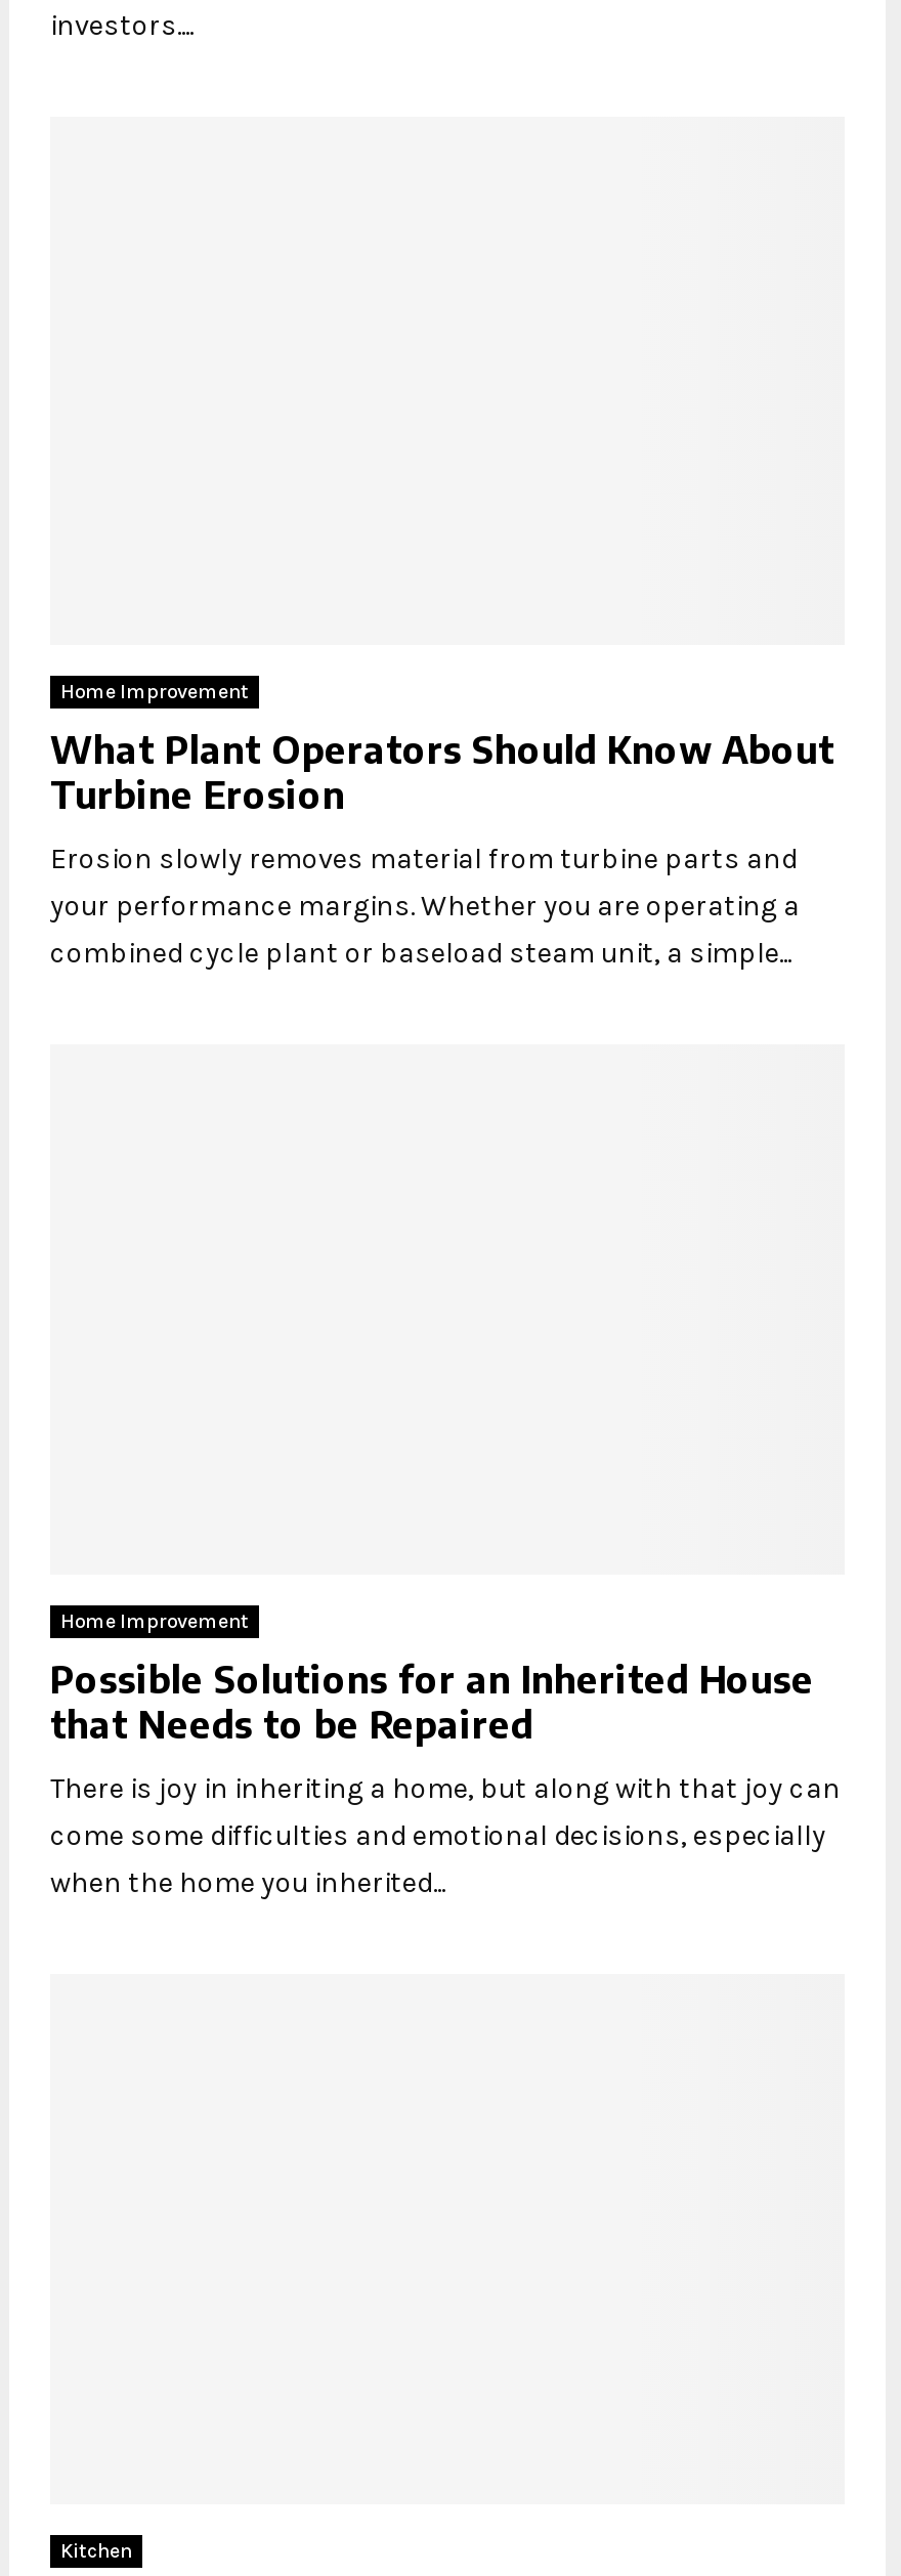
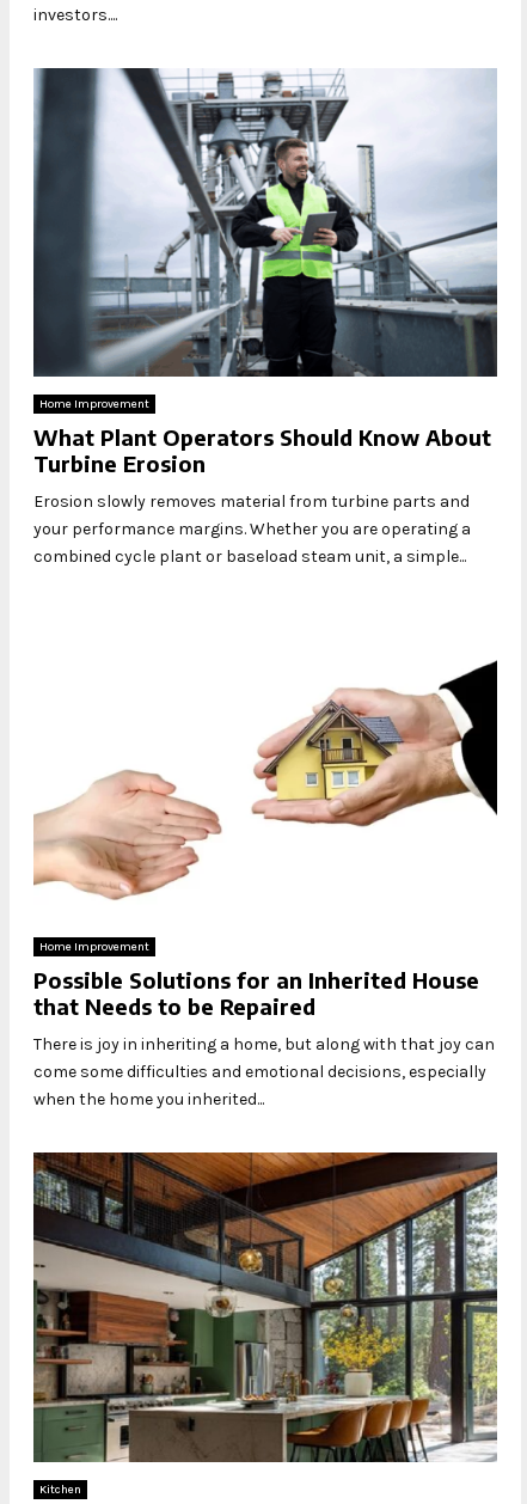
+ [image]

+ [image]

+ [image]

+ [image]
